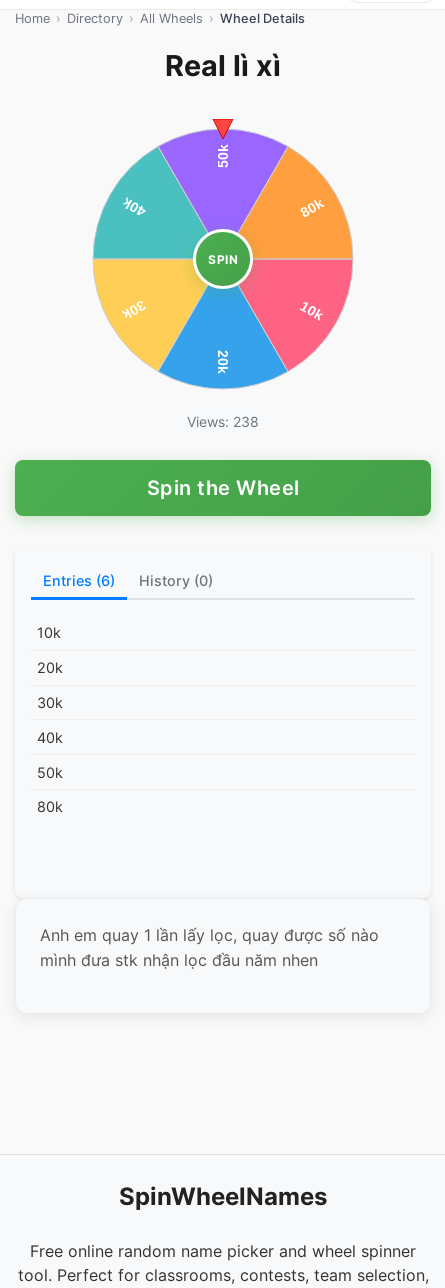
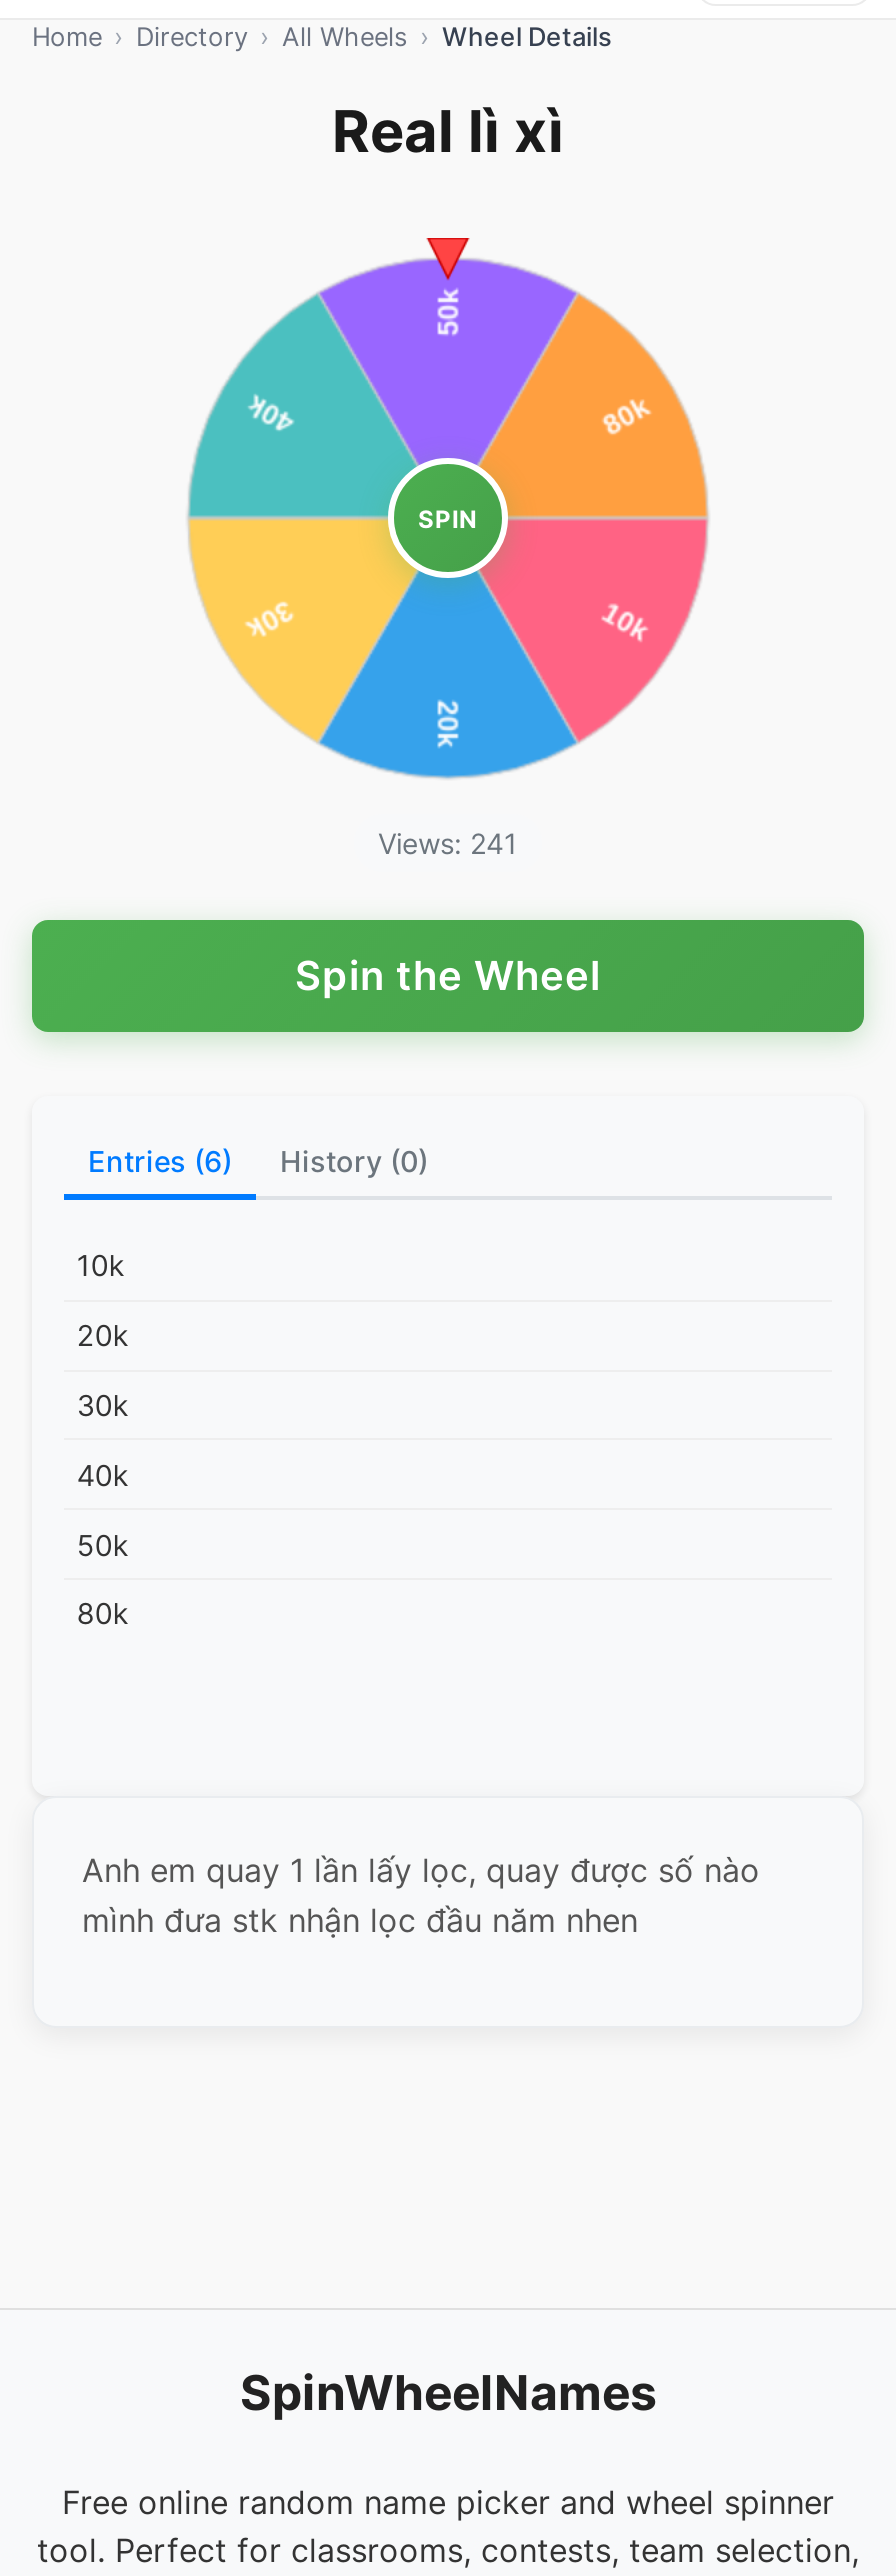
- Views: 238
+ Views: 241
